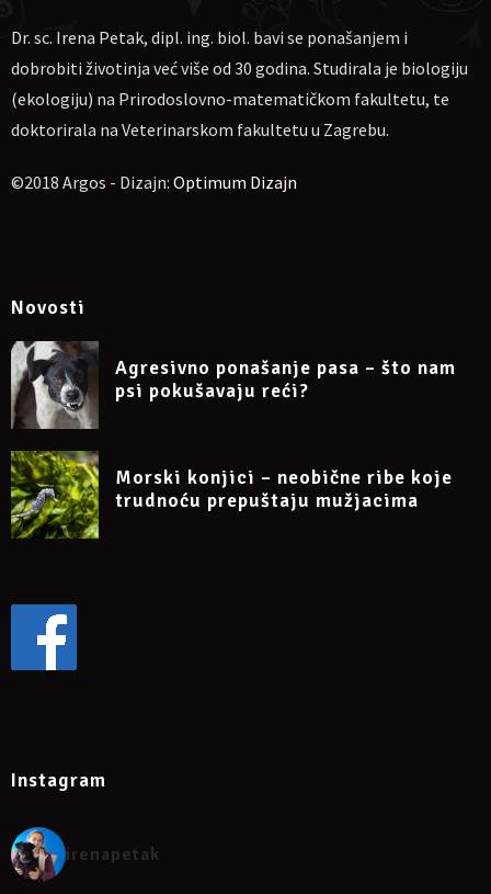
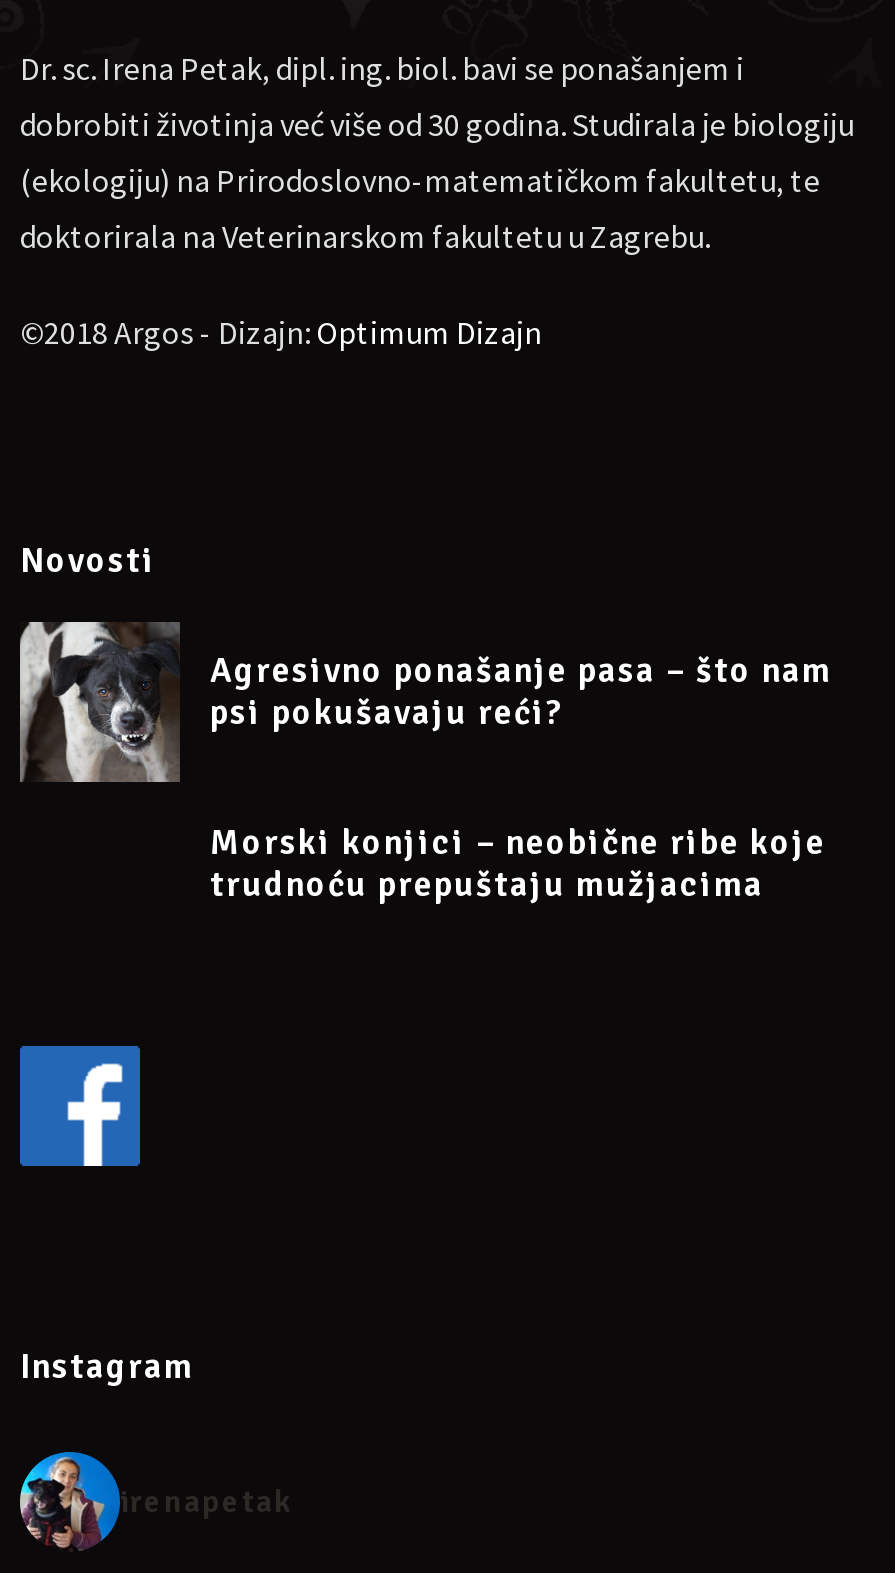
- [image]
